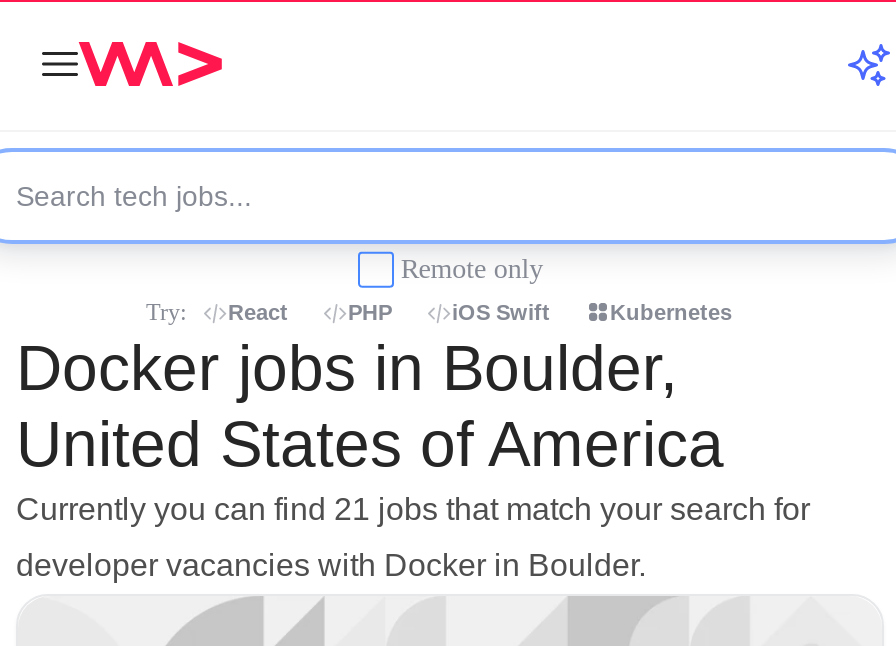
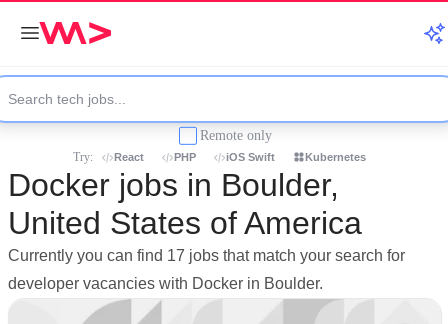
- Currently you can find 21 jobs that match your search for
+ Currently you can find 17 jobs that match your search for
